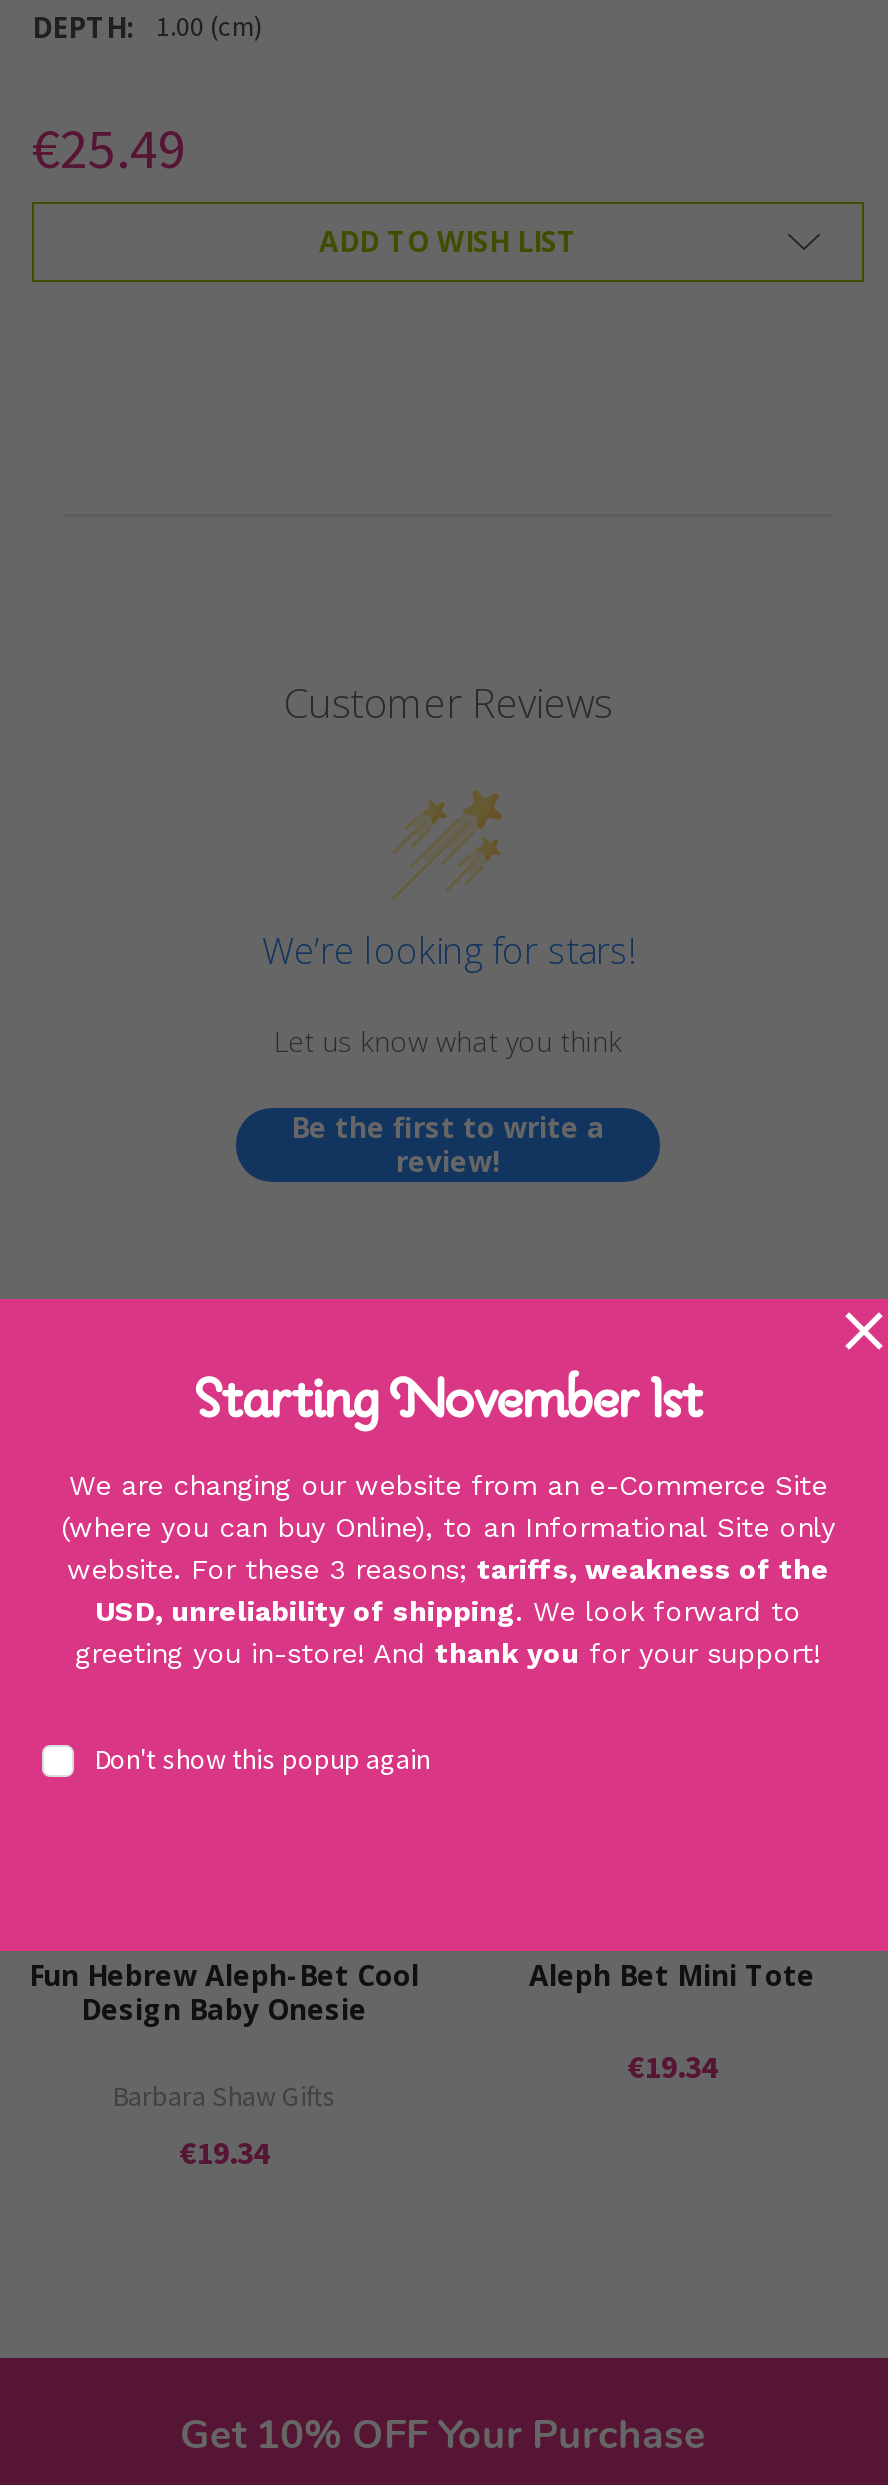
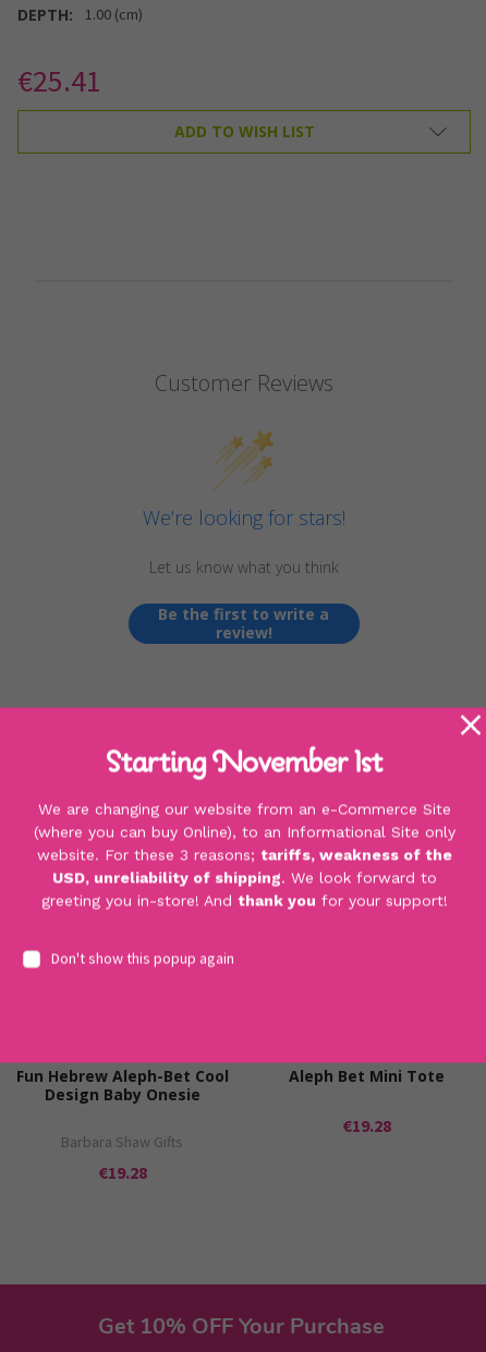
- €25.49
+ €25.41

- €19.34
+ €19.28

- €19.34
+ €19.28
